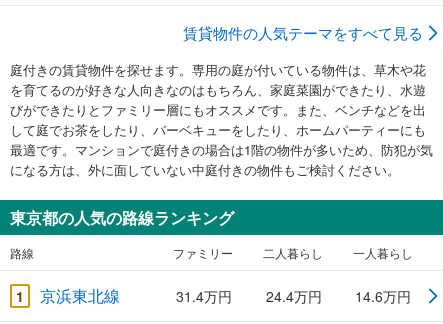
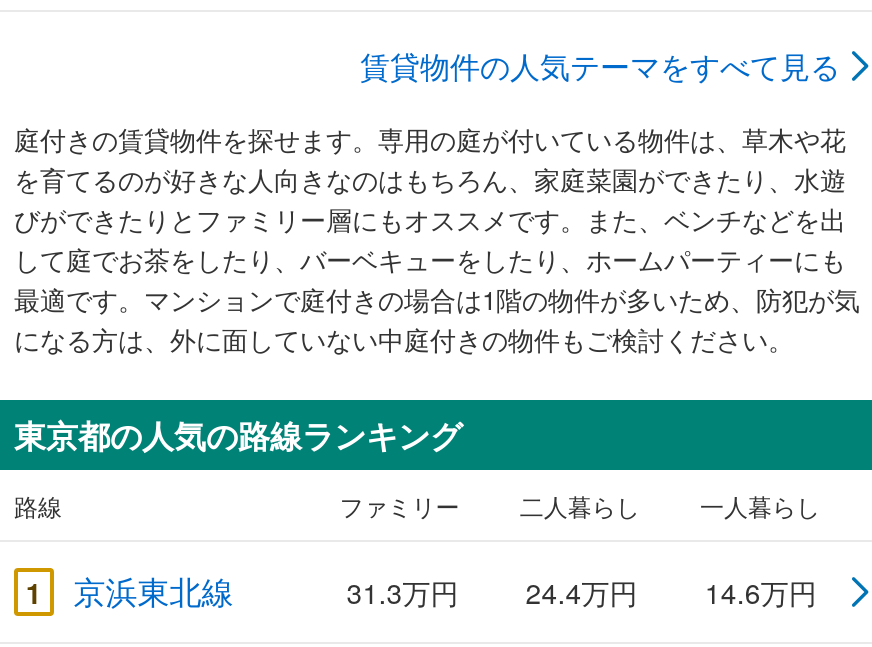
- 31.4万円 24.4万円 14.6万円
+ 31.3万円 24.4万円 14.6万円
